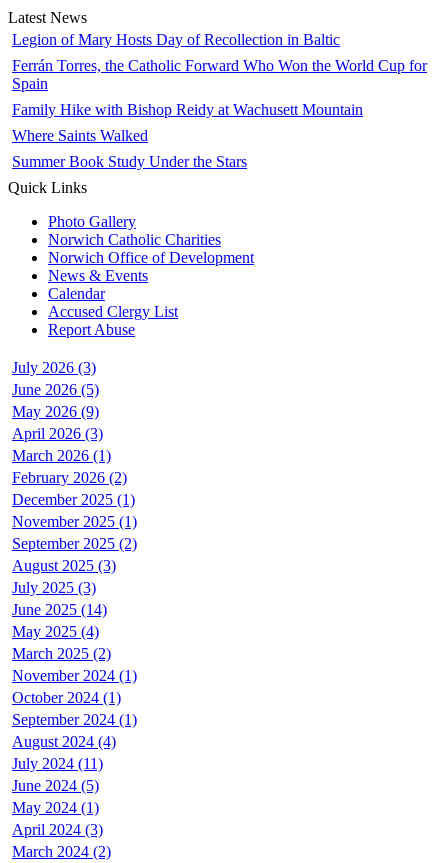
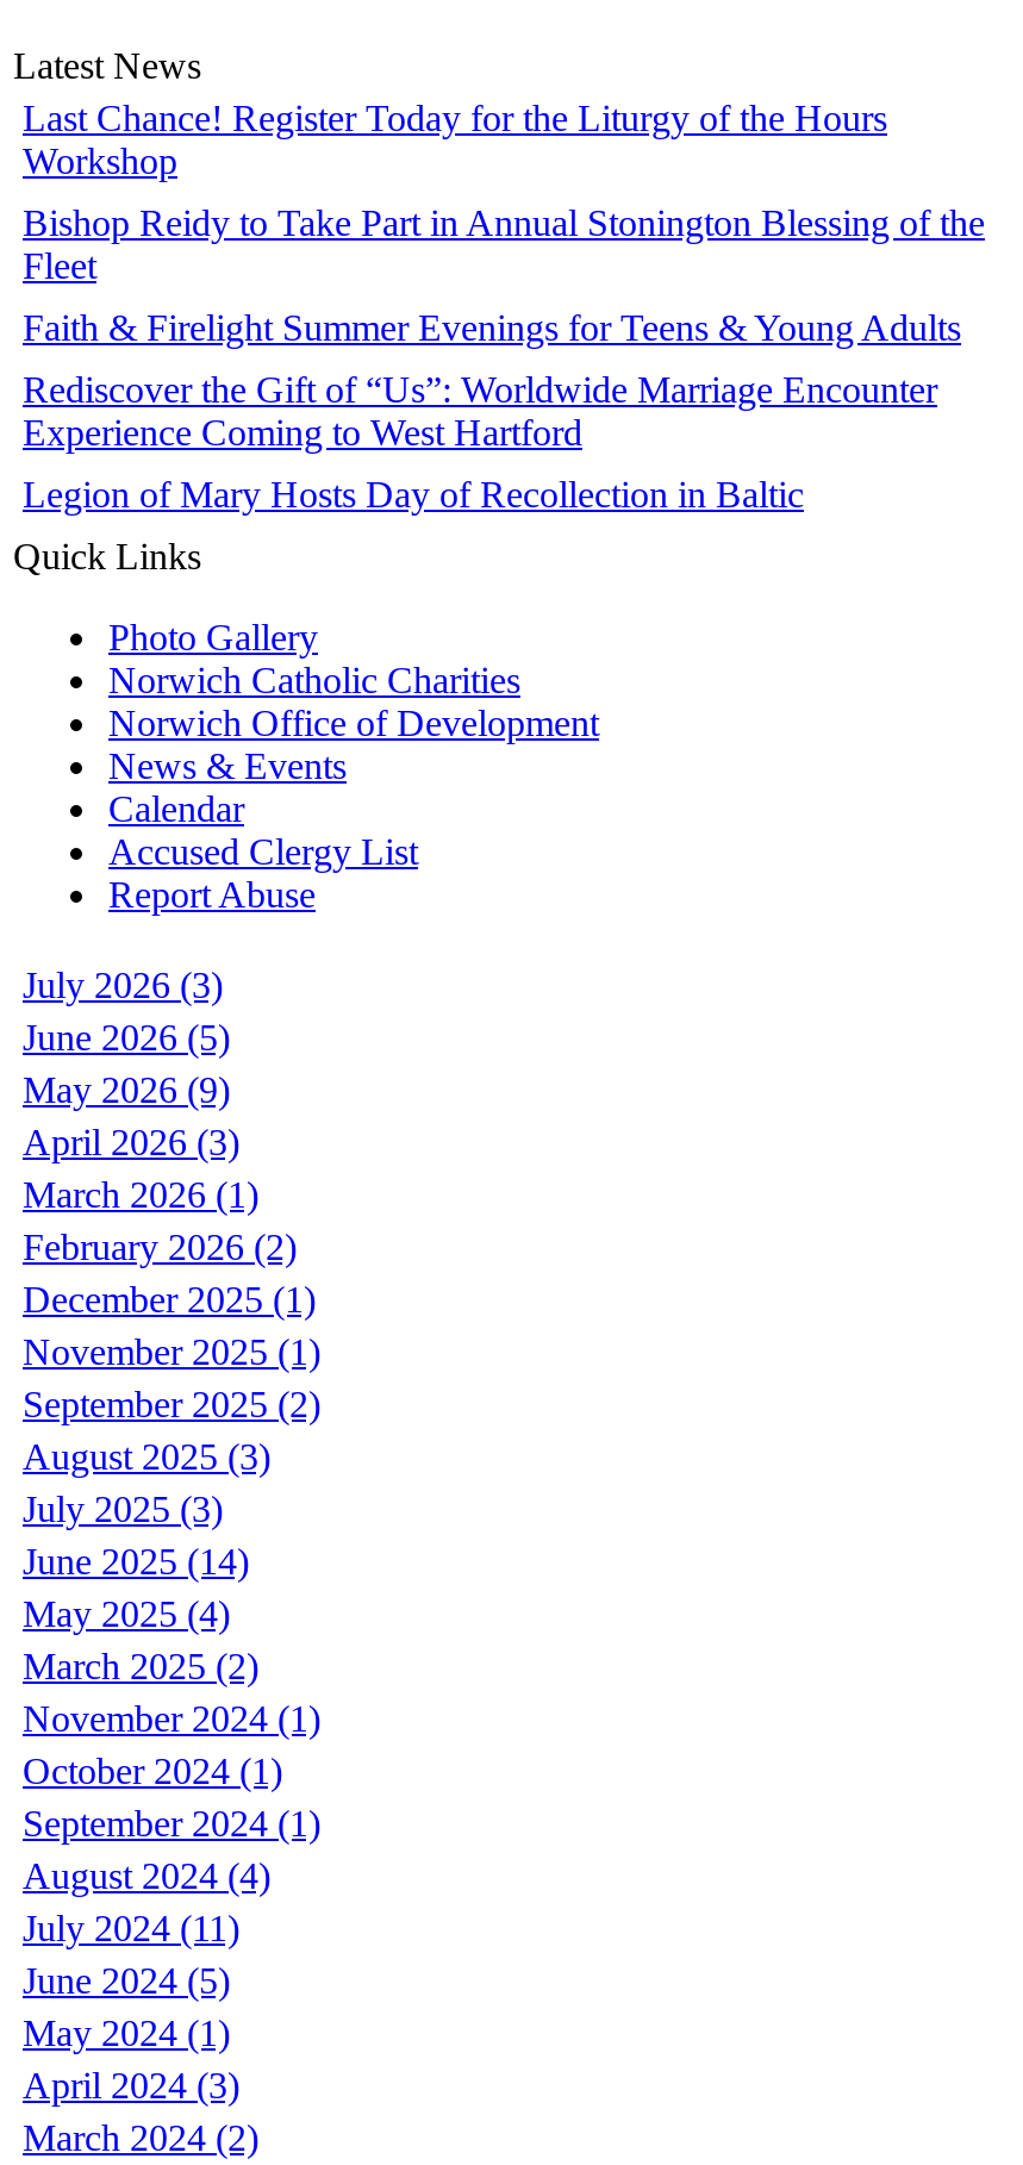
+ Last Chance! Register Today for the Liturgy of the Hours
+ Workshop
+ Bishop Reidy to Take Part in Annual Stonington Blessing of the
+ Fleet
+ Faith & Firelight Summer Evenings for Teens & Young Adults
+ Rediscover the Gift of “Us”: Worldwide Marriage Encounter
+ Experience Coming to West Hartford

moved down: Legion of Mary Hosts Day of Recollection in Baltic

- Ferrán Torres, the Catholic Forward Who Won the World Cup for
- Spain
- Family Hike with Bishop Reidy at Wachusett Mountain
- Where Saints Walked
- Summer Book Study Under the Stars
